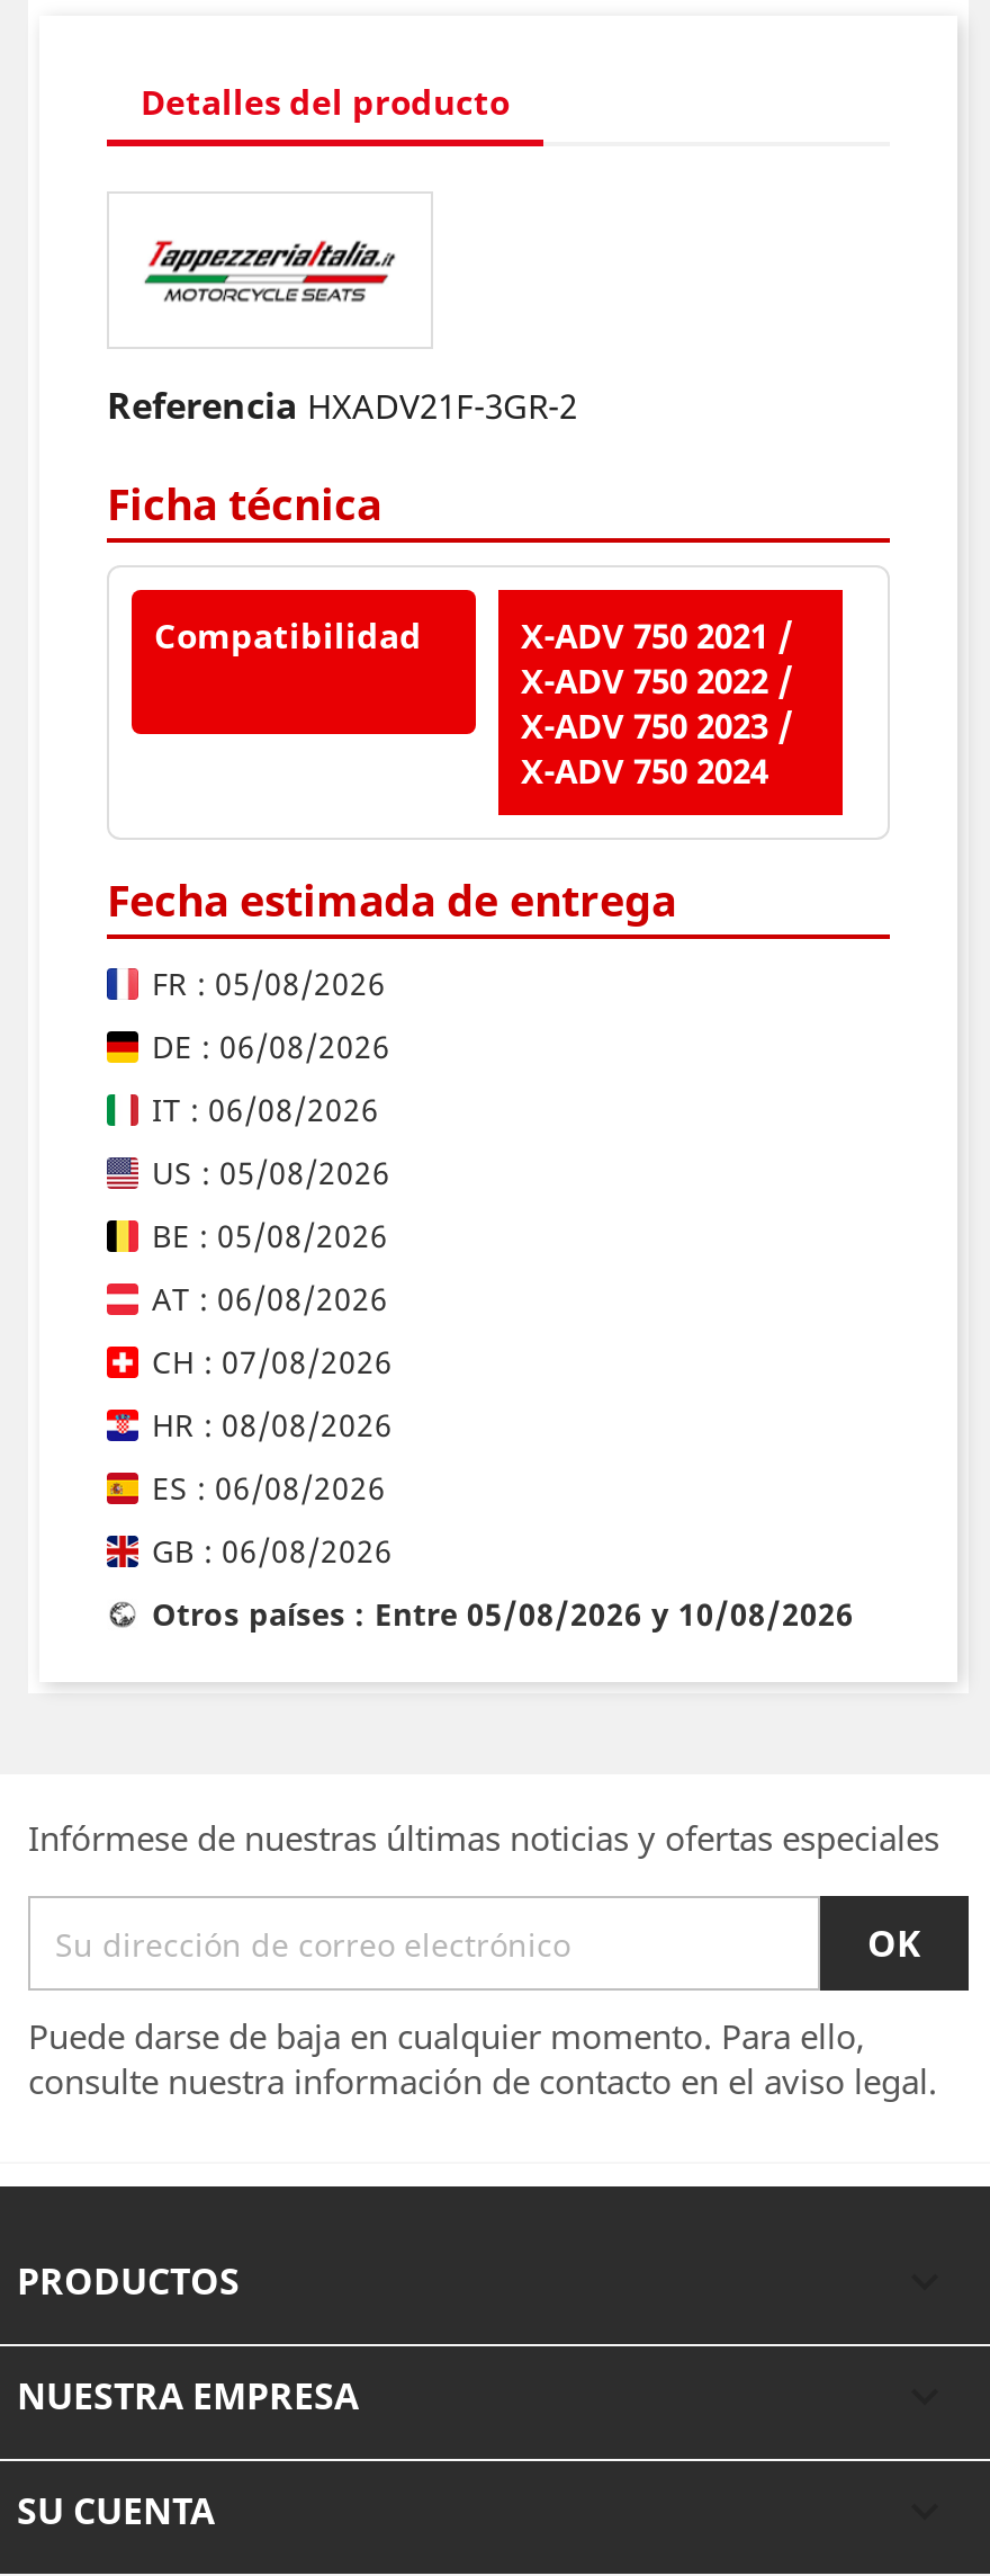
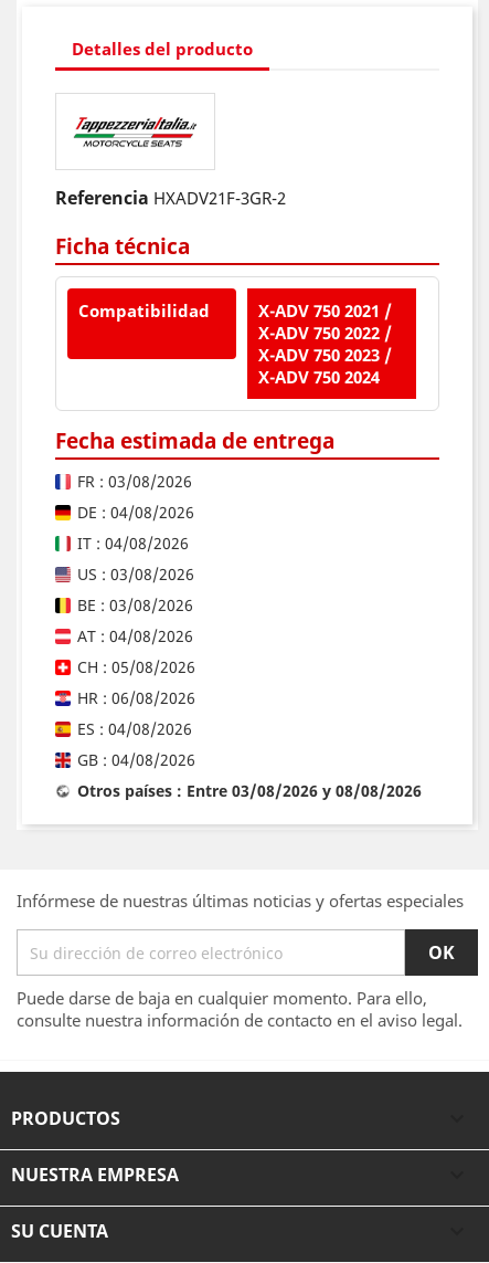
- FR : 05/08/2026
+ FR : 03/08/2026

- DE : 06/08/2026
+ DE : 04/08/2026

- IT : 06/08/2026
+ IT : 04/08/2026

- US : 05/08/2026
+ US : 03/08/2026

- BE : 05/08/2026
+ BE : 03/08/2026

- AT : 06/08/2026
+ AT : 04/08/2026

- CH : 07/08/2026
+ CH : 05/08/2026

- HR : 08/08/2026
+ HR : 06/08/2026

- ES : 06/08/2026
+ ES : 04/08/2026

- GB : 06/08/2026
+ GB : 04/08/2026

- Otros países : Entre 05/08/2026 y 10/08/2026
+ Otros países : Entre 03/08/2026 y 08/08/2026
